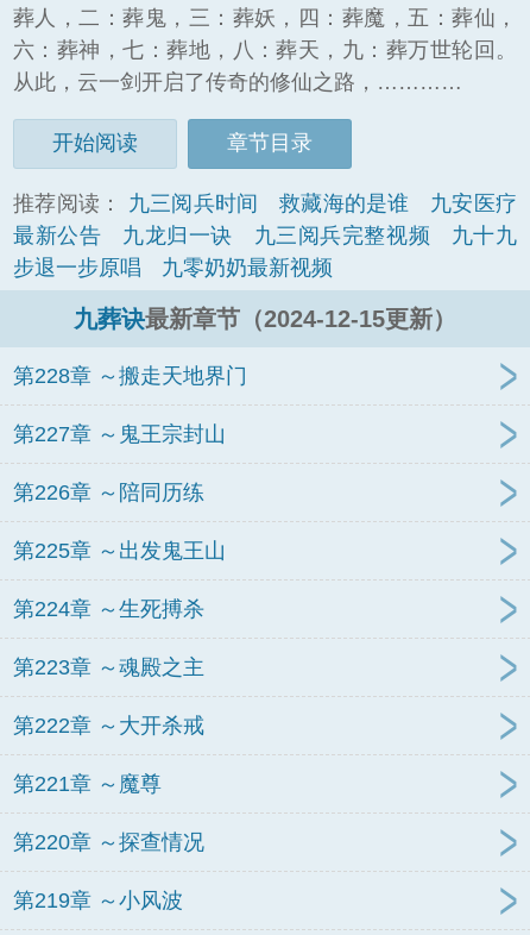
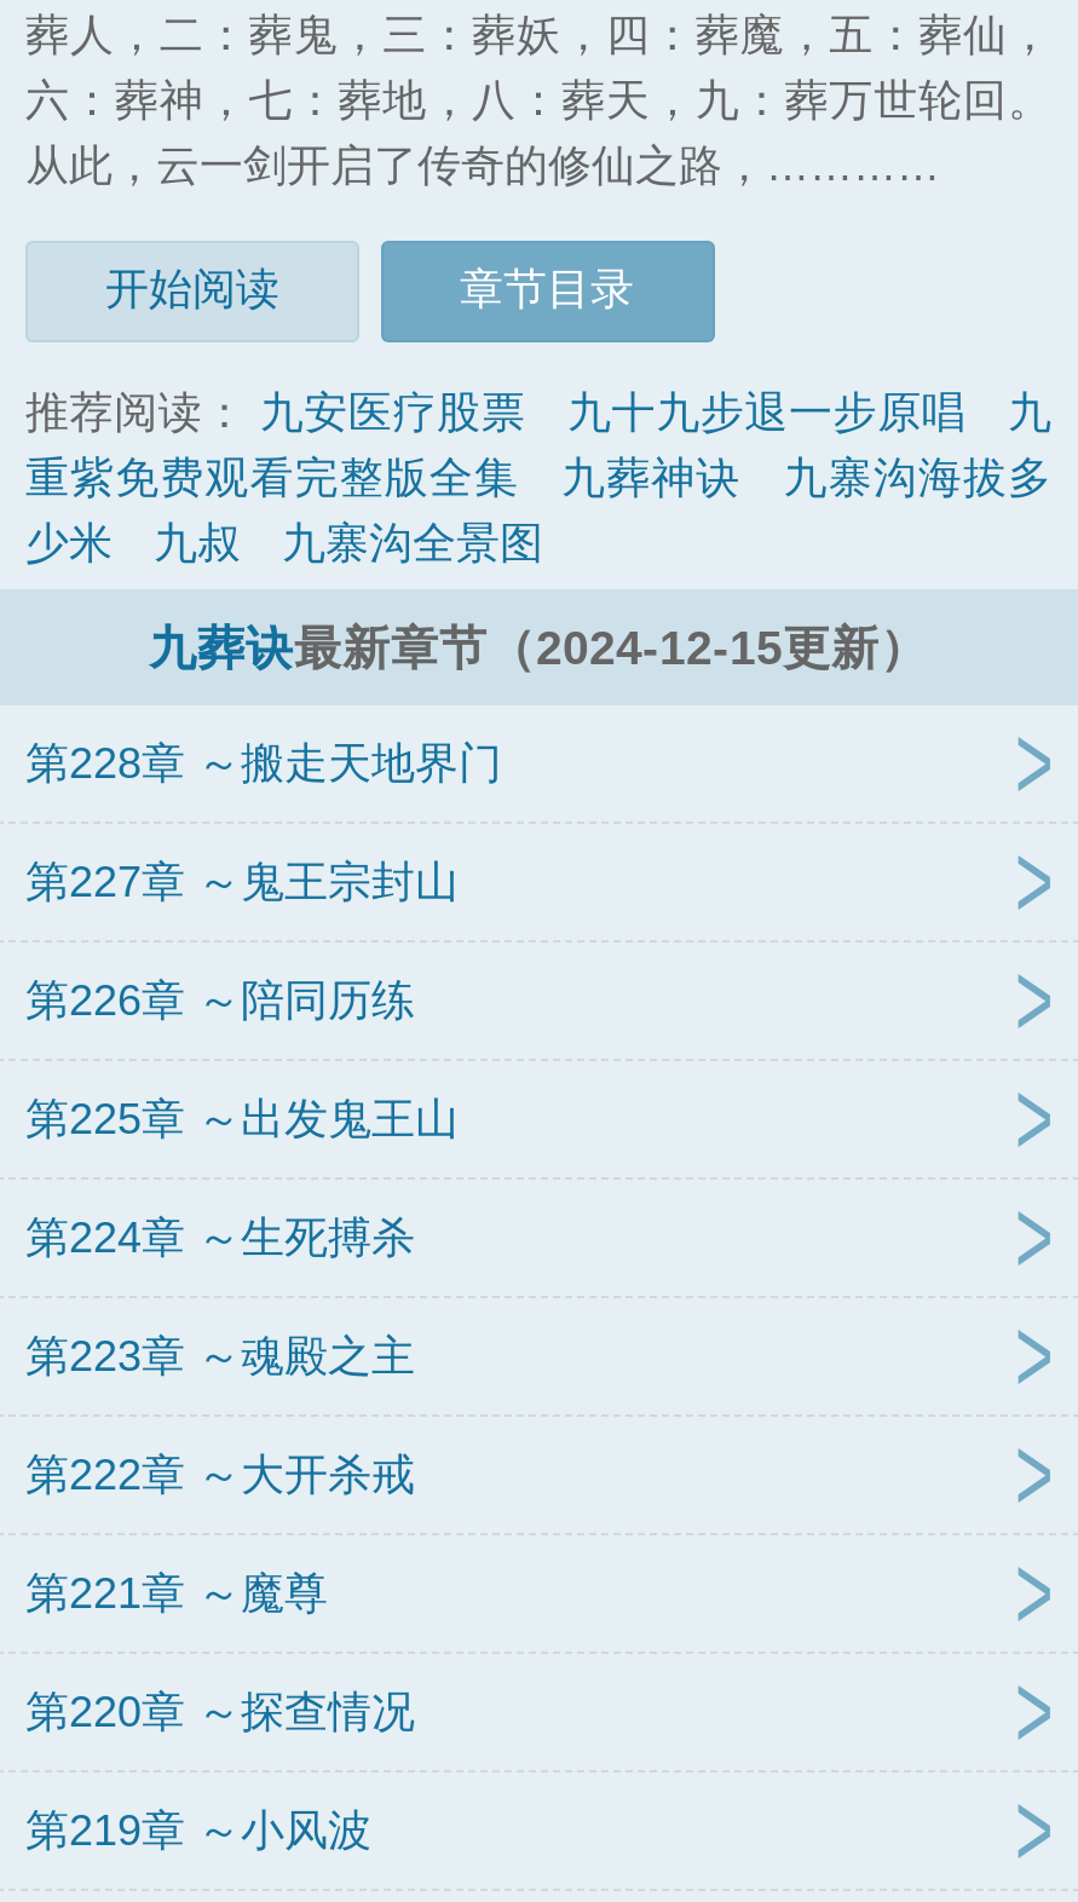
- 推荐阅读：九三阅兵时间
- 救藏海的是谁
- 九安医疗
- 最新公告
- 九龙归一诀
- 九三阅兵完整视频
- 九十九
- 步退一步原唱
- 九零奶奶最新视频
+ 推荐阅读：九安医疗股票
+ 九十九步退一步原唱
+ 九
+ 重紫免费观看完整版全集
+ 九葬神诀
+ 九寨沟海拔多
+ 少米
+ 九叔
+ 九寨沟全景图
